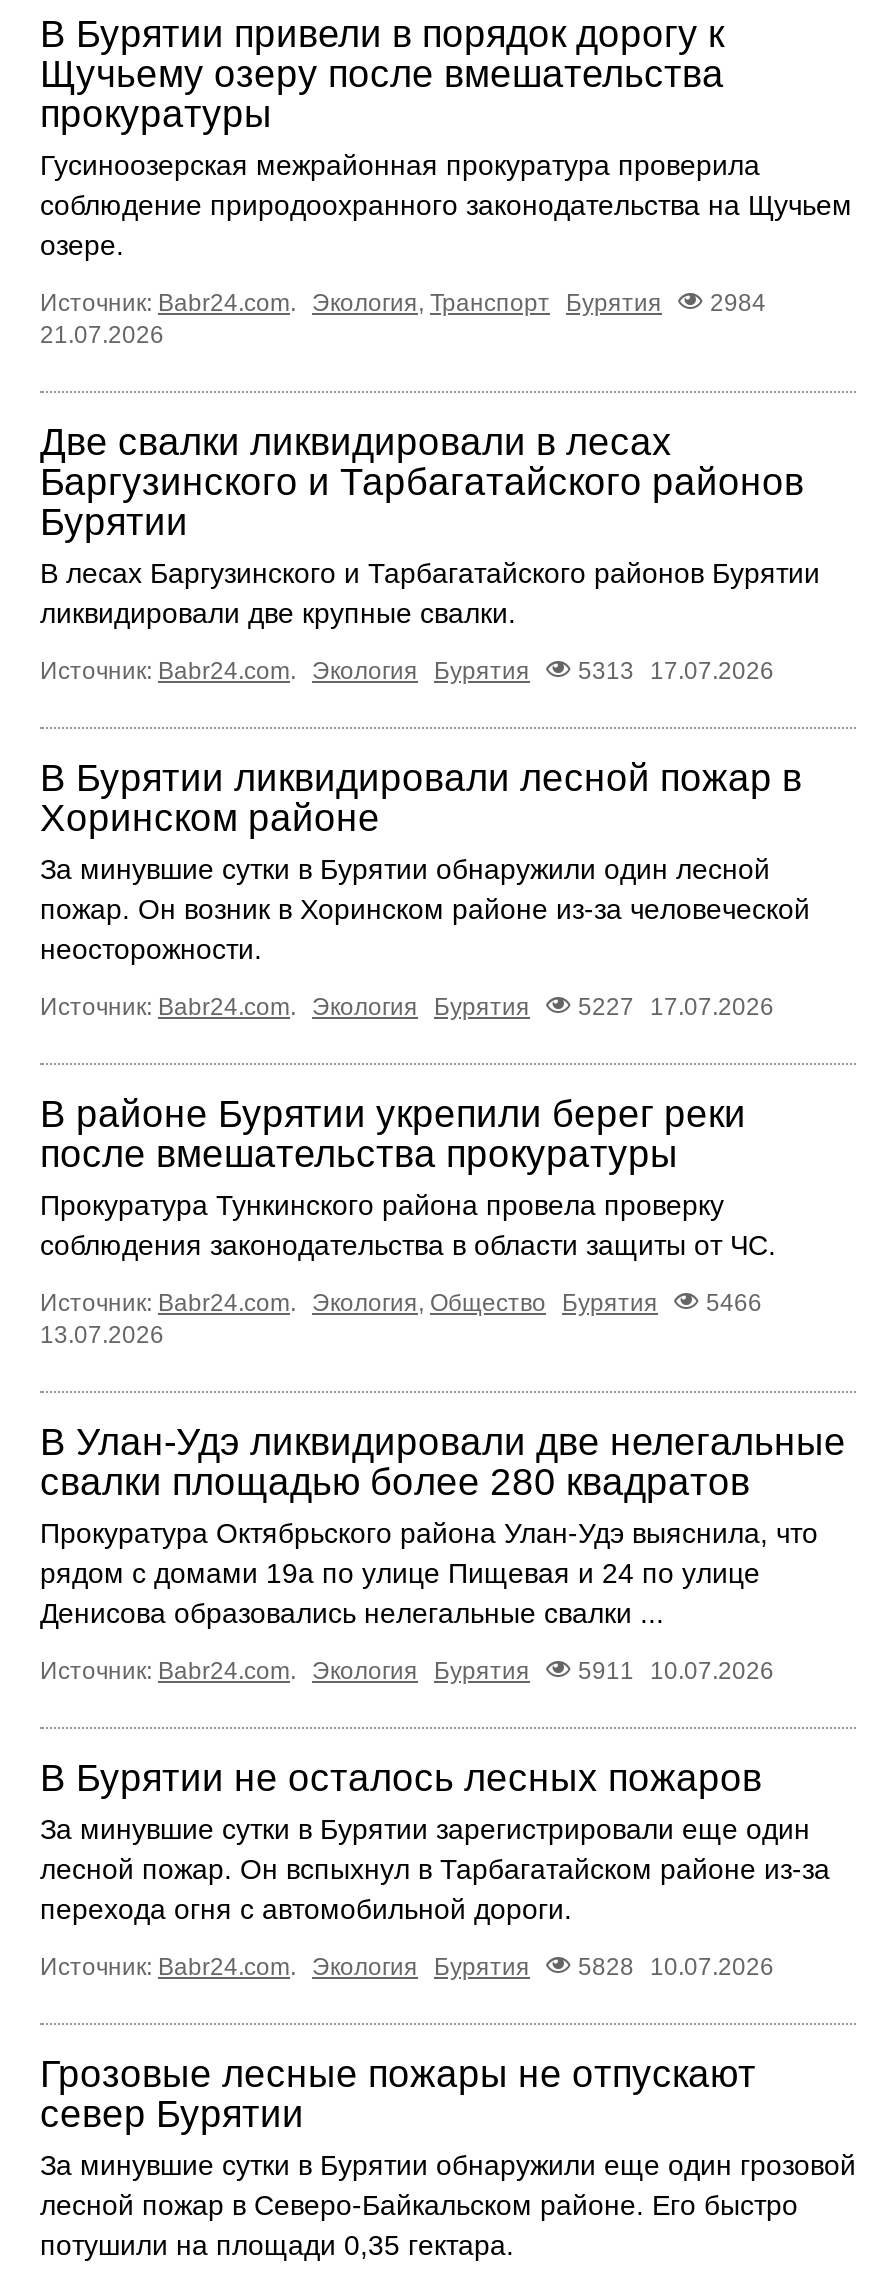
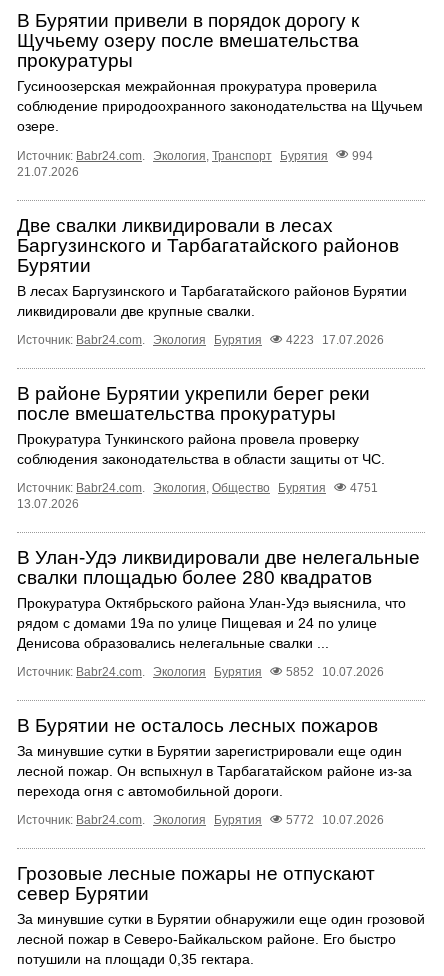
- Источник: Babr24.com. Экология, Транспорт Бурятия 2984
+ Источник: Babr24.com. Экология, Транспорт Бурятия 994

- 5313 17.07.2026
- В Бурятии ликвидировали лесной пожар в
- Хоринском районе
- За минувшие сутки в Бурятии обнаружили один лесной
- пожар. Он возник в Хоринском районе из-за человеческой
- неосторожности.
- Источник: Babr24.com. Экология Бурятия
- 5227 17.07.2026
+ 4223 17.07.2026

- Источник: Babr24.com. Экология, Общество Бурятия 5466
+ Источник: Babr24.com. Экология, Общество Бурятия 4751

- Источник: Babr24.com. Экология Бурятия 5911 10.07.2026
+ Источник: Babr24.com. Экология Бурятия 5852 10.07.2026

- Источник: Babr24.com. Экология Бурятия 5828 10.07.2026
+ Источник: Babr24.com. Экология Бурятия 5772 10.07.2026
